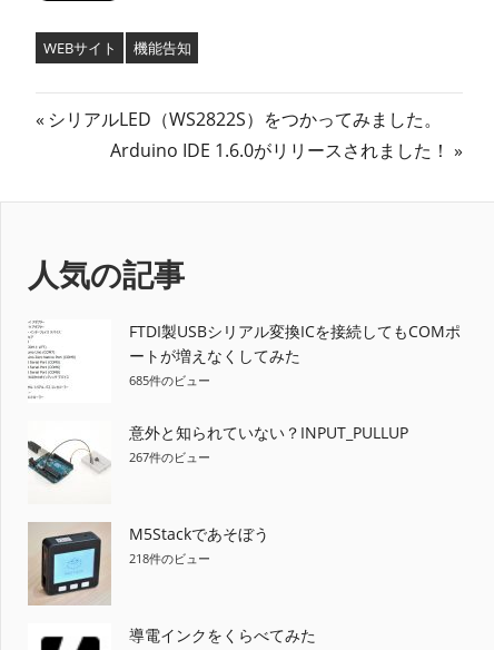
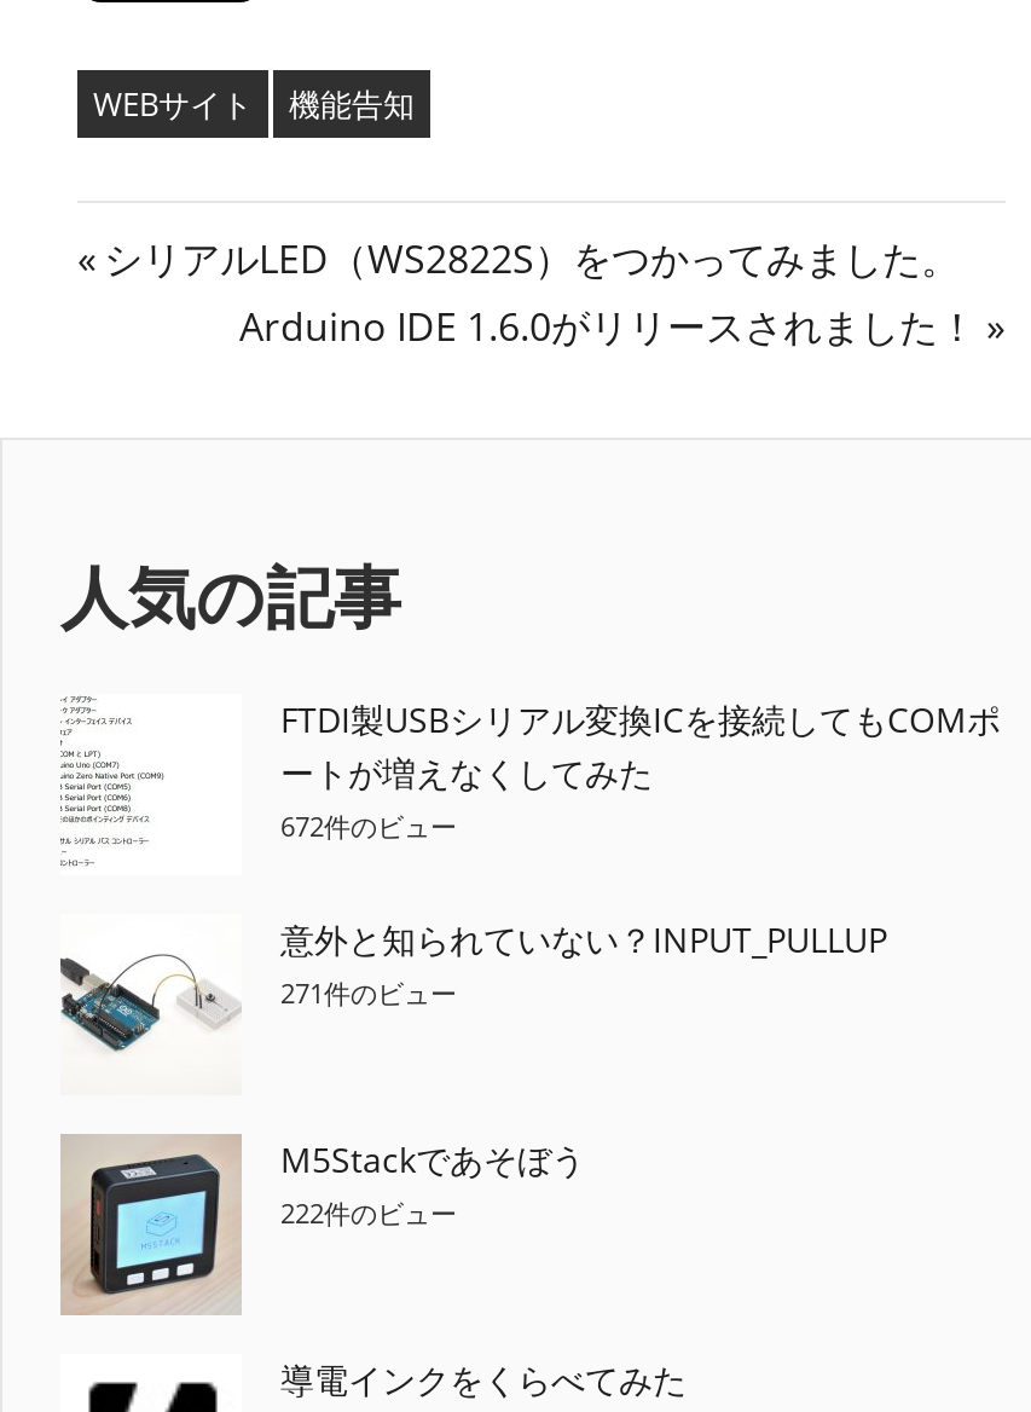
- 685件のビュー
+ 672件のビュー

- 267件のビュー
+ 271件のビュー

- 218件のビュー
+ 222件のビュー
